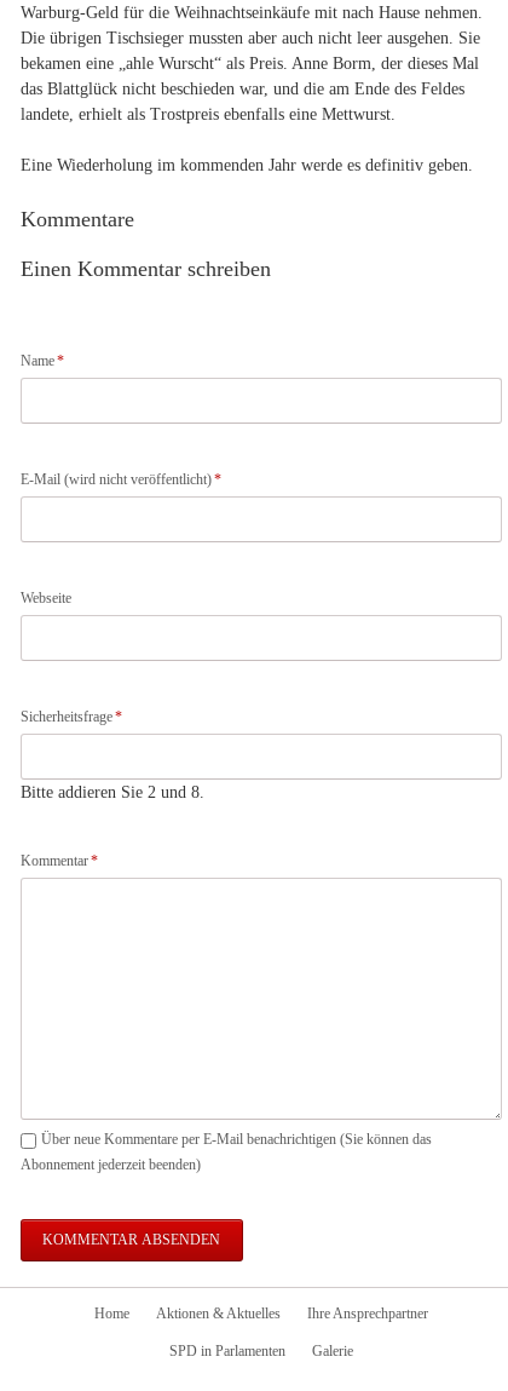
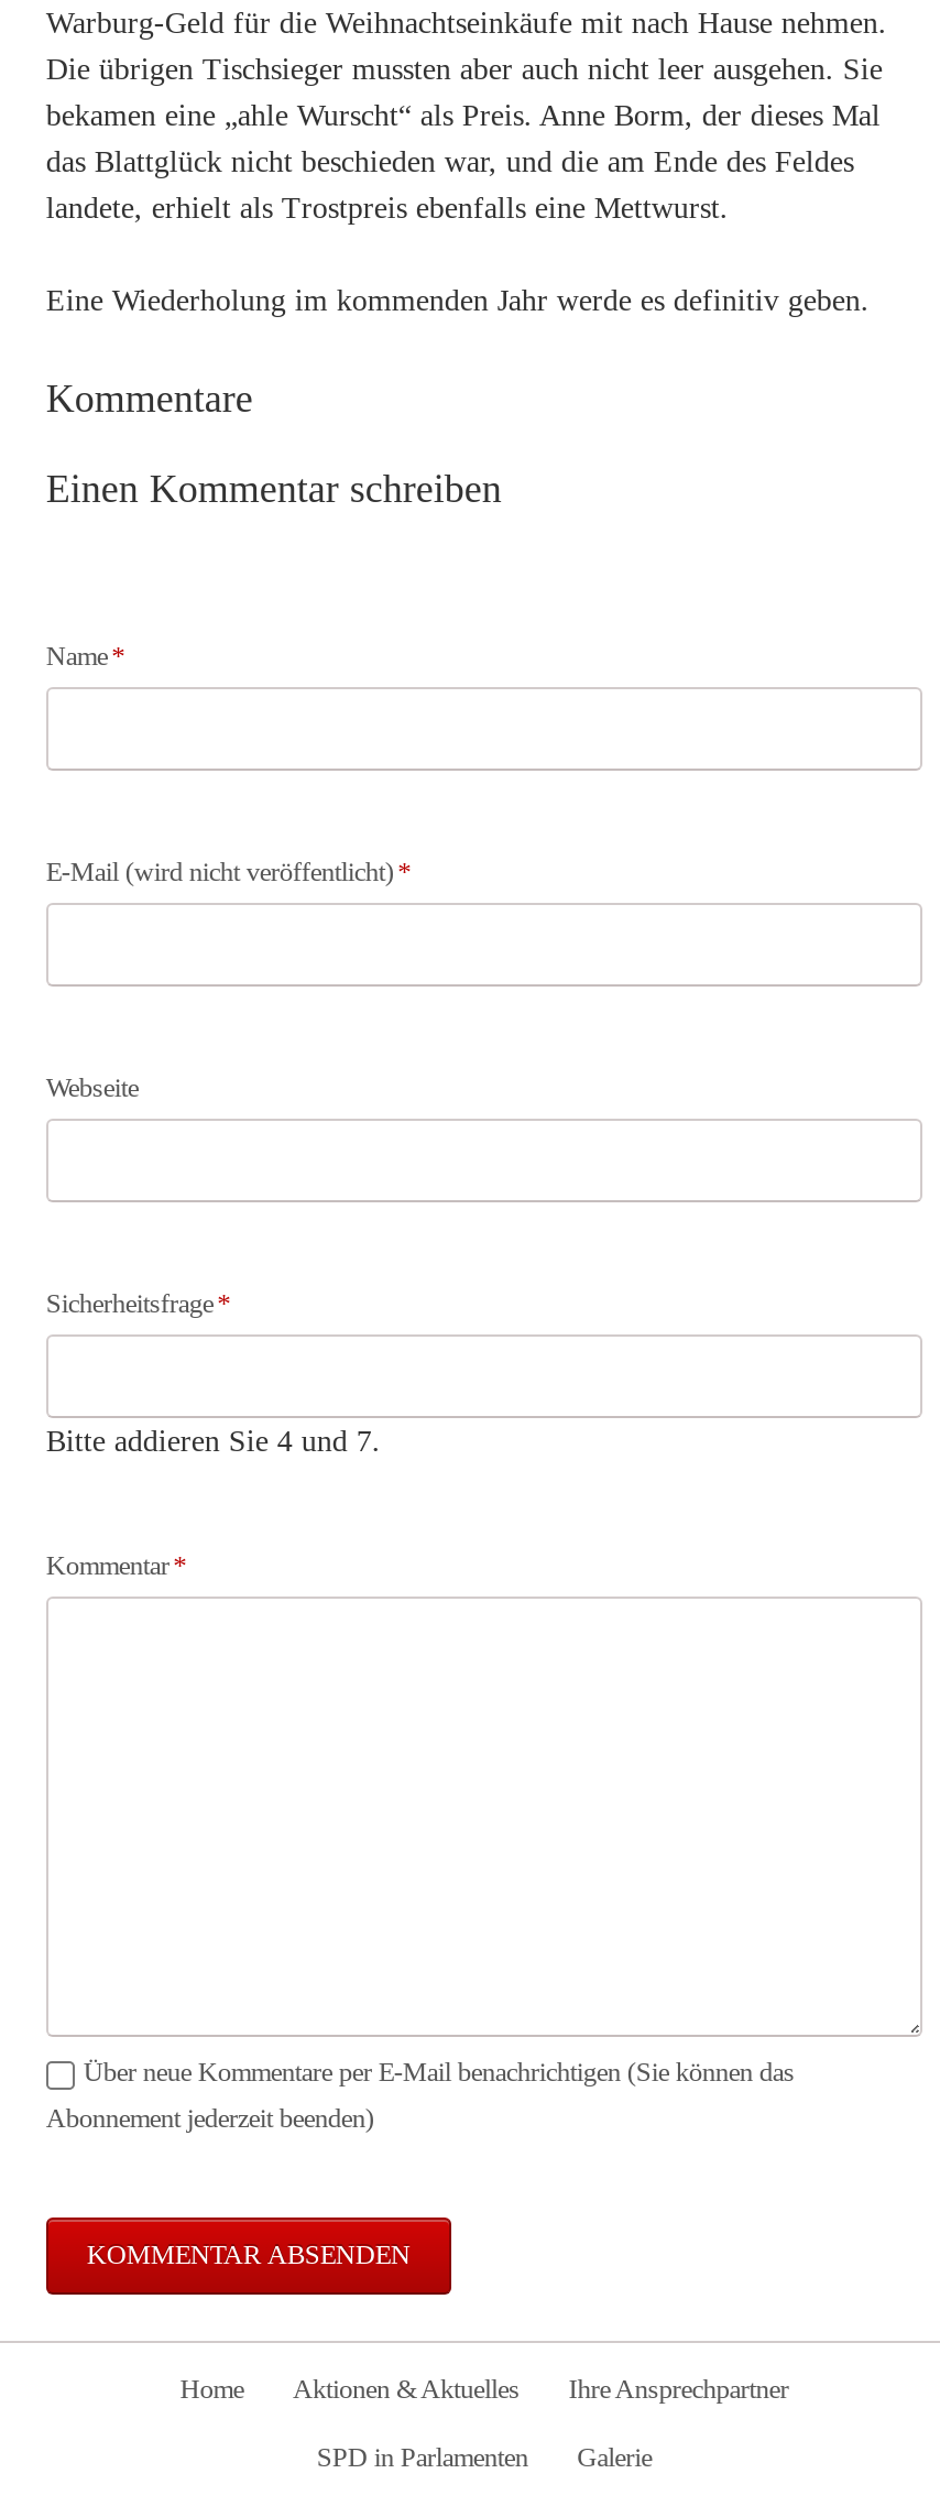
- Bitte addieren Sie 2 und 8.
+ Bitte addieren Sie 4 und 7.
